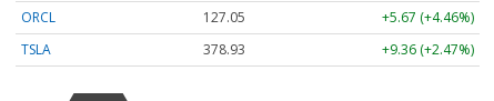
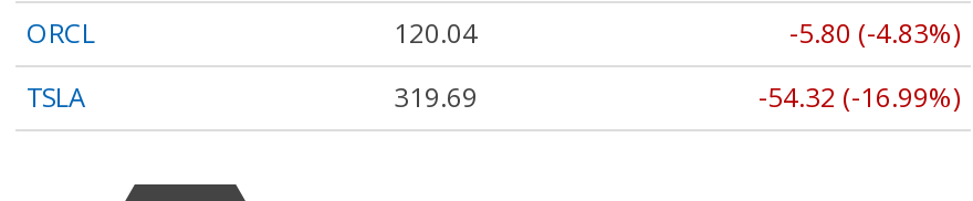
- 127.05
+ 120.04

- +5.67 (+4.46%)
+ -5.80 (-4.83%)

- 378.93
- +9.36 (+2.47%)
+ 319.69
+ -54.32 (-16.99%)
